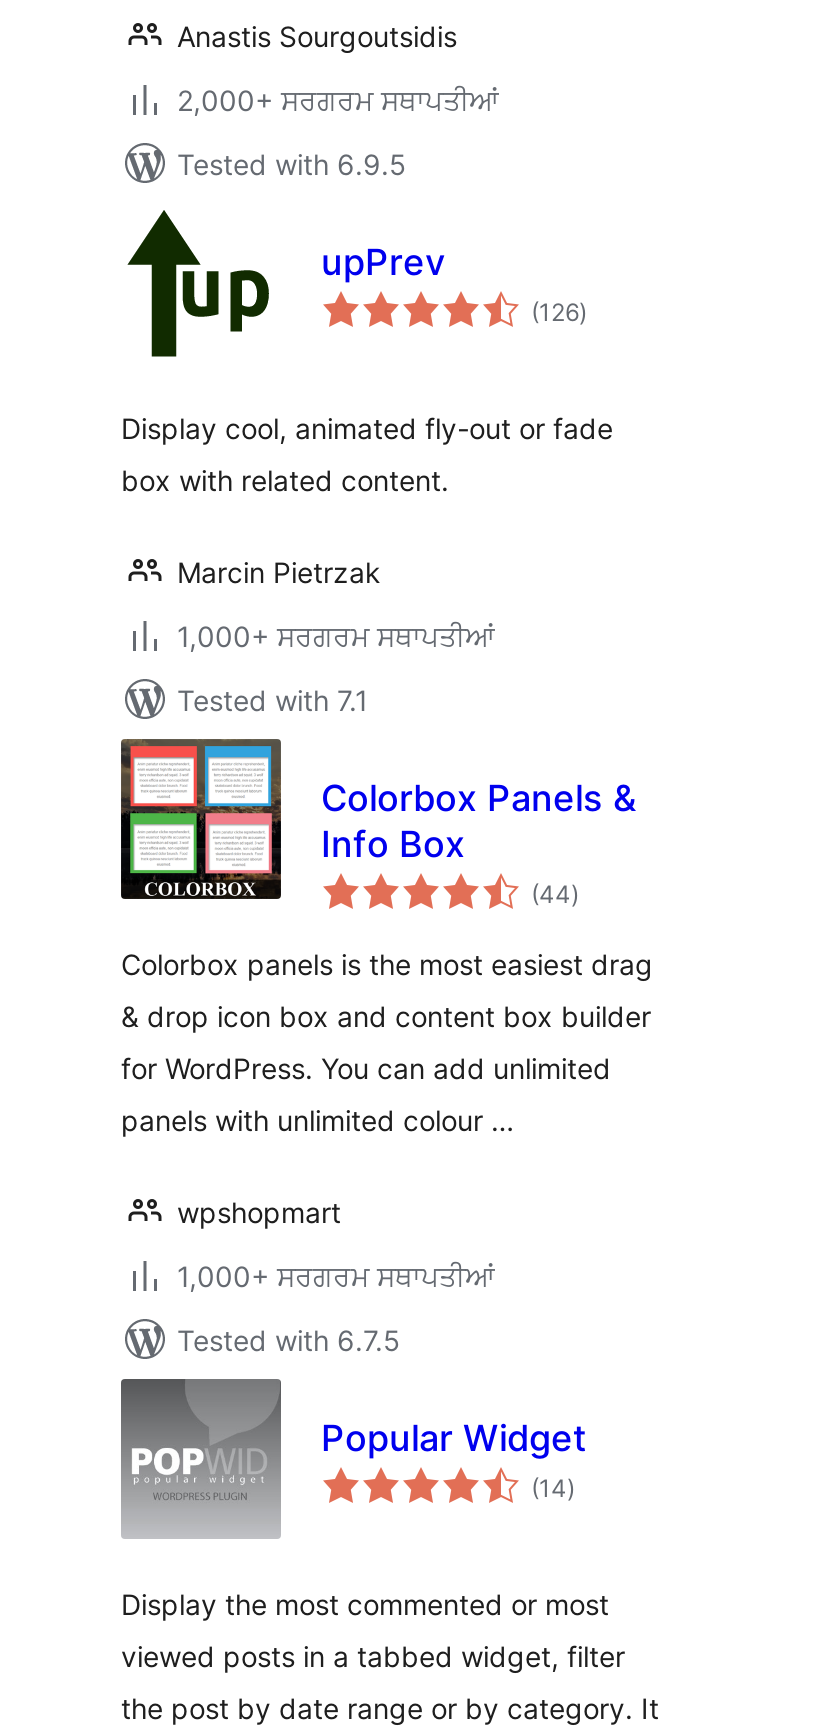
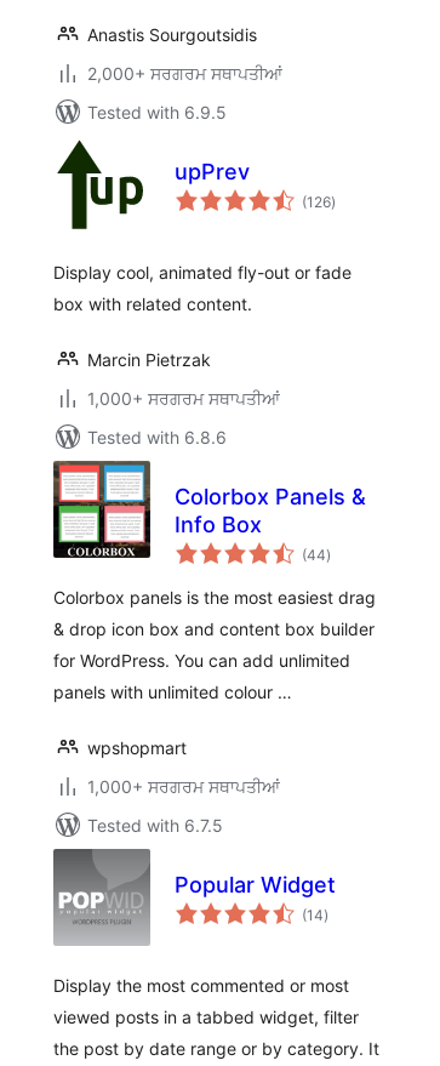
- Tested with 7.1
+ Tested with 6.8.6
